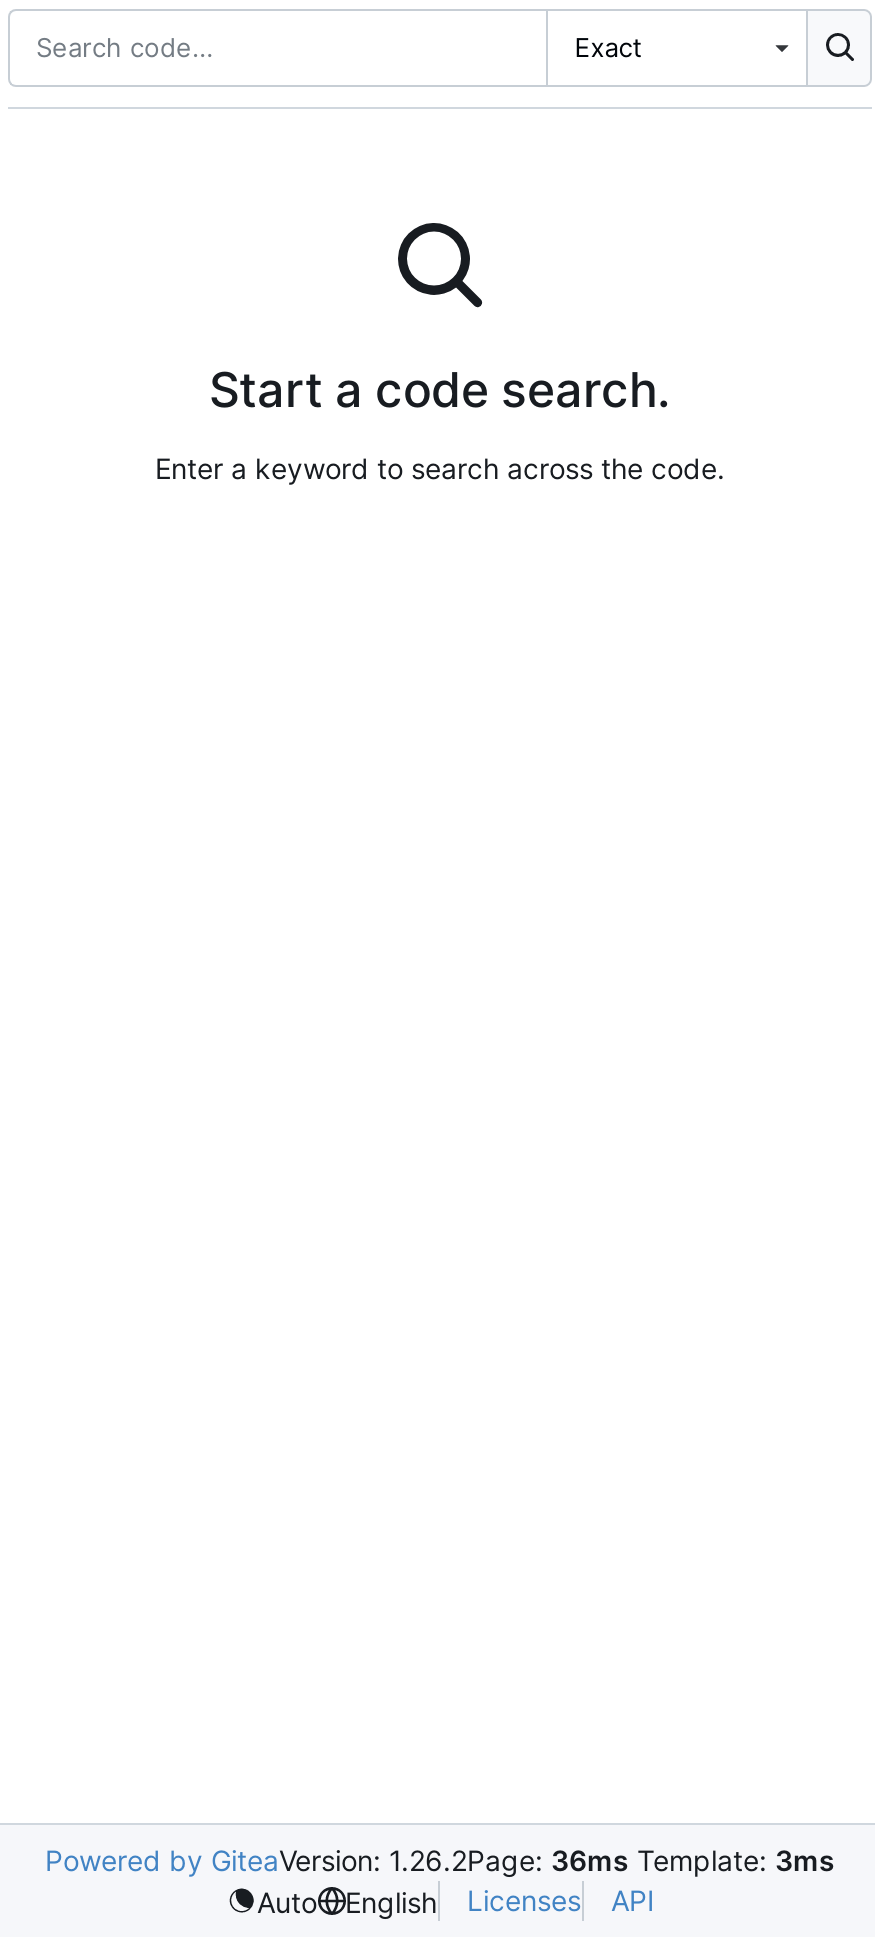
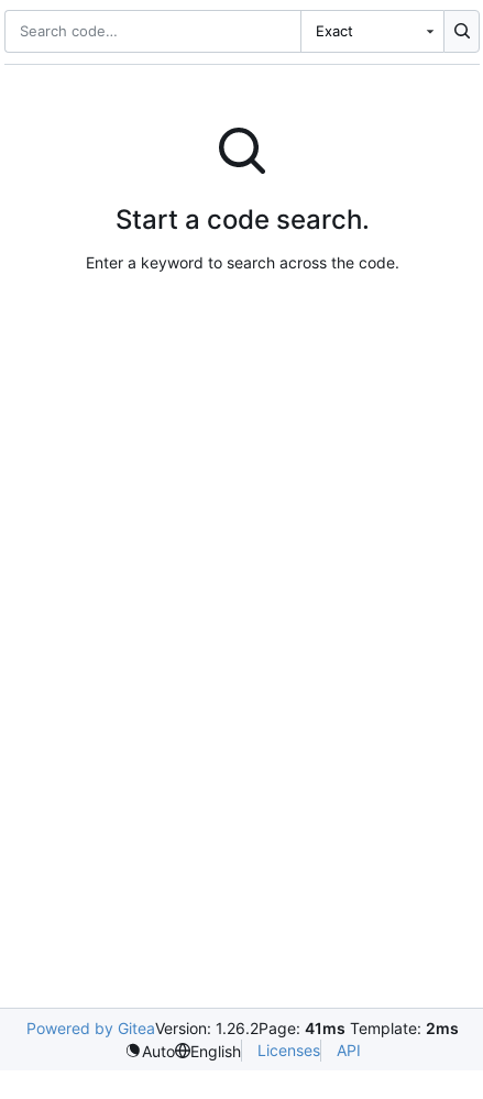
- Powered by GiteaVersion: 1.26.2Page: 36ms Template: 3ms
+ Powered by GiteaVersion: 1.26.2Page: 41ms Template: 2ms
